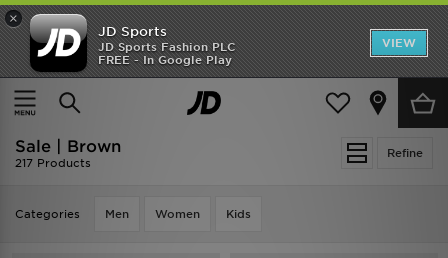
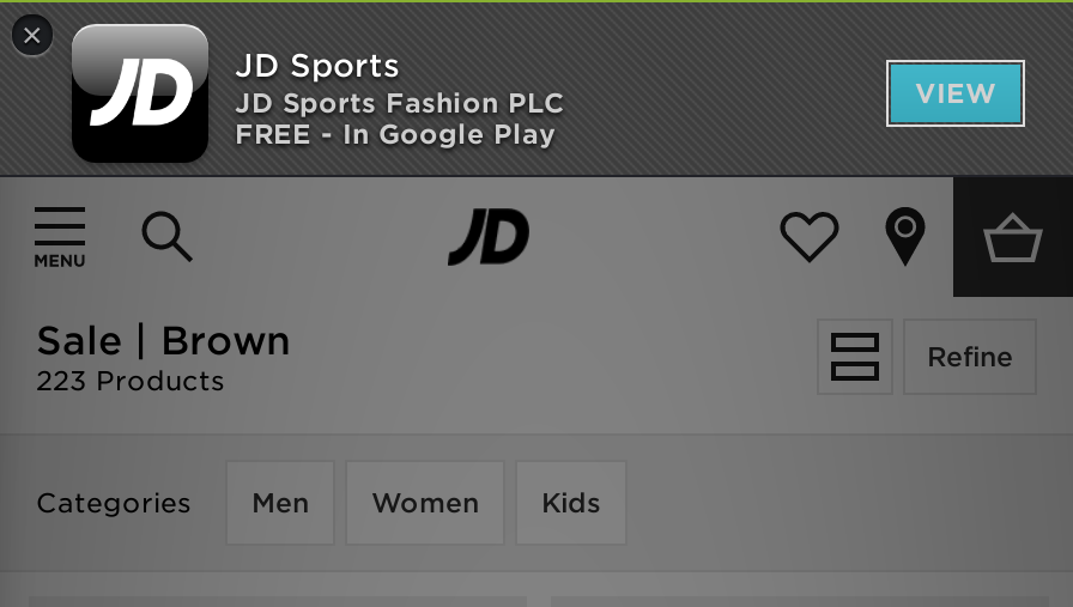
- 217 Products
+ 223 Products
